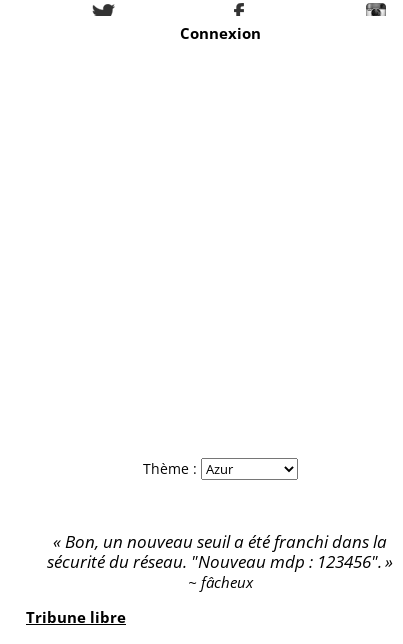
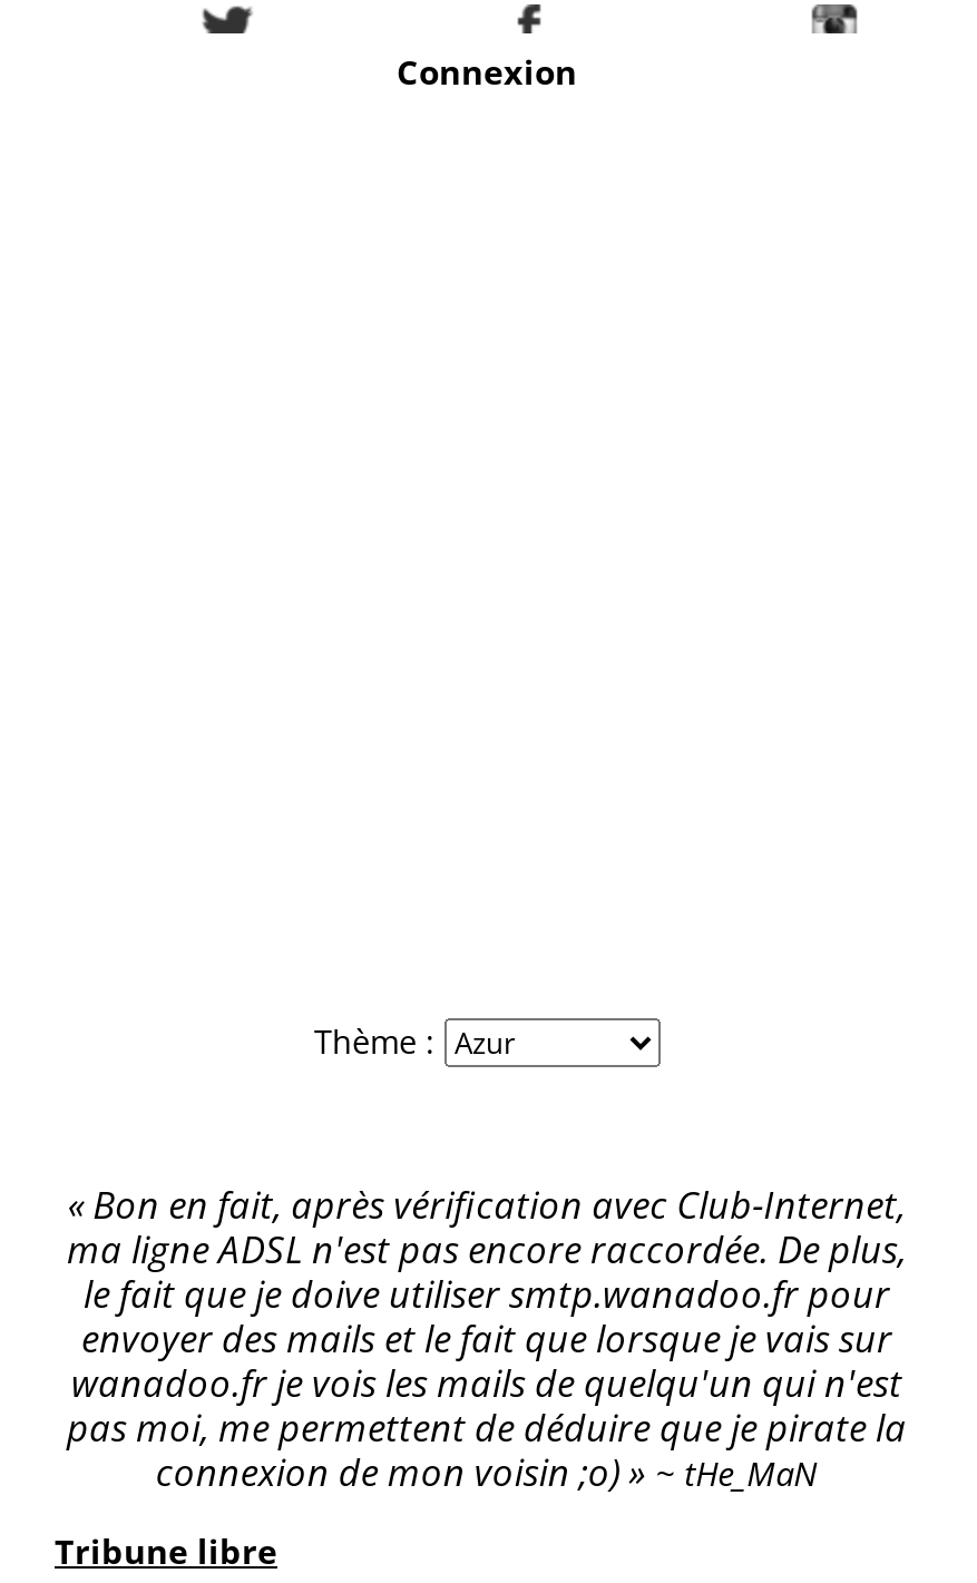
- Bon, un nouveau seuil a été franchi dans la
- sécurité du réseau. "Nouveau mdp : 123456".
- fâcheux
+ Bon en fait, après vérification avec Club-Internet,
+ ma ligne ADSL n'est pas encore raccordée. De plus,
+ le fait que je doive utiliser smtp.wanadoo.fr pour
+ envoyer des mails et le fait que lorsque je vais sur
+ wanadoo.fr je vois les mails de quelqu'un qui n'est
+ pas moi, me permettent de déduire que je pirate la
+ connexion de mon voisin ;o)
+ tHe_MaN
